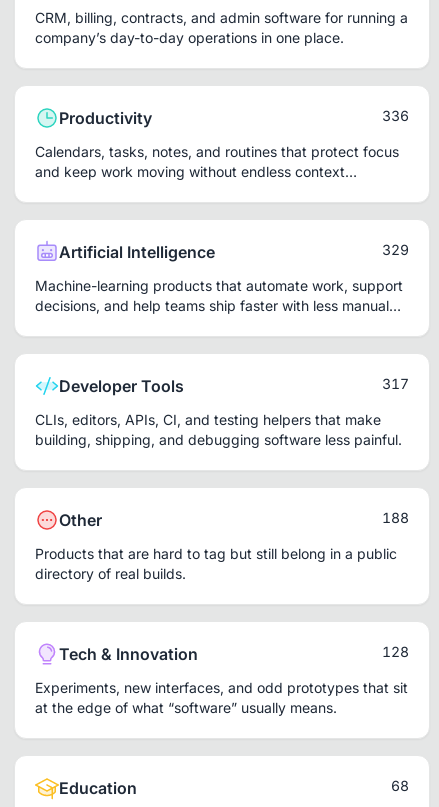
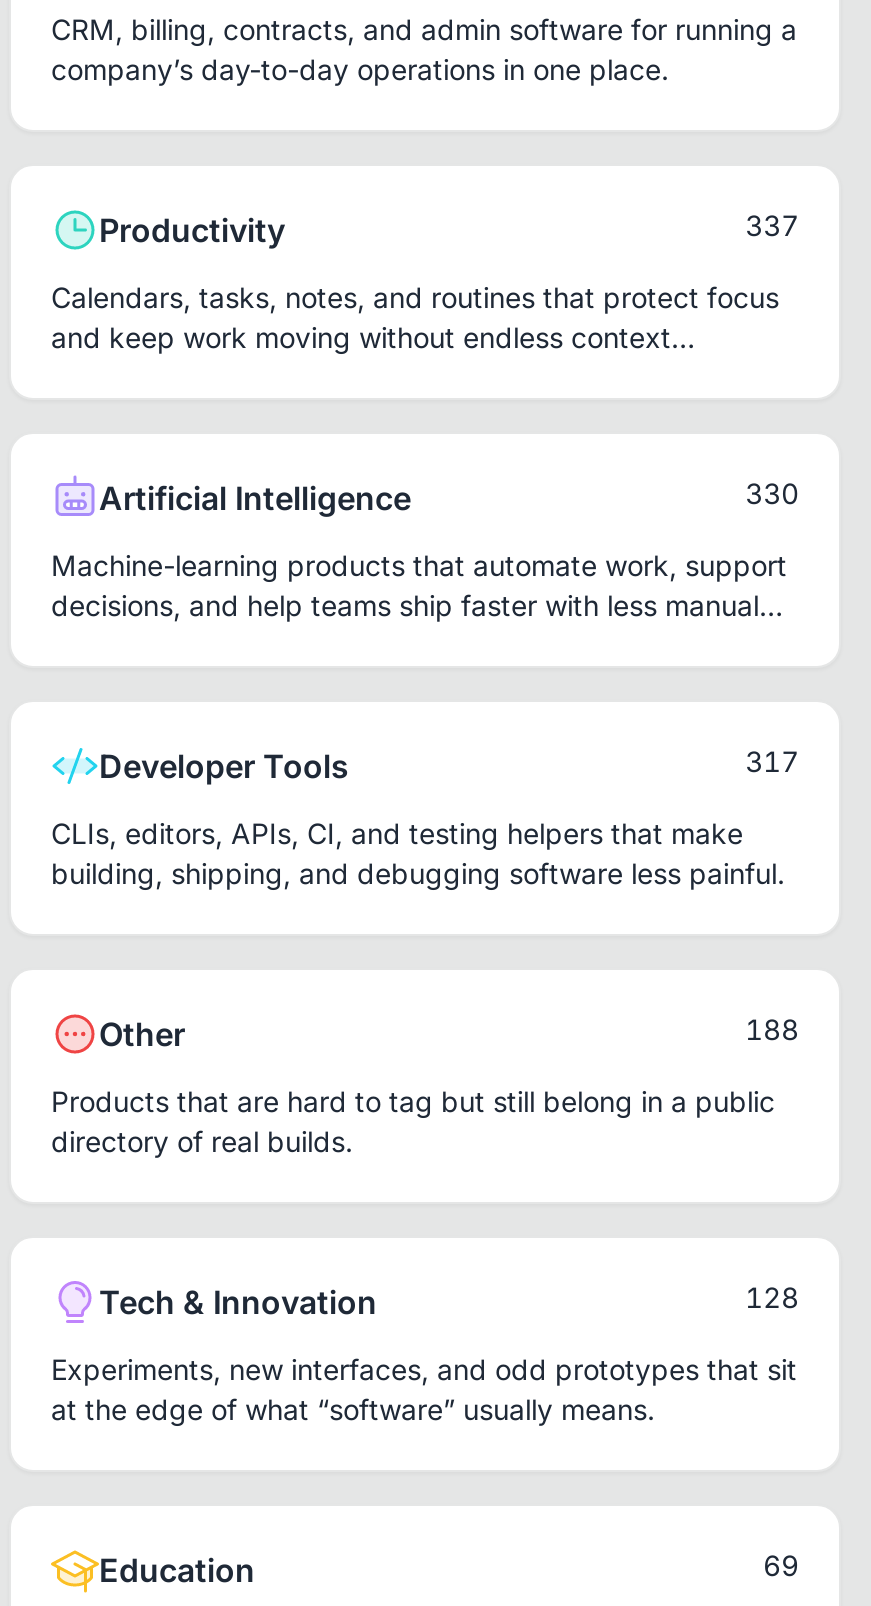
- 336
+ 337

- 329
+ 330

- 68
+ 69
